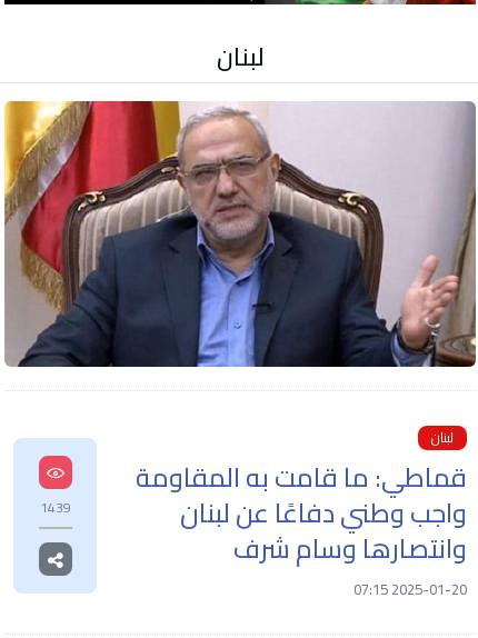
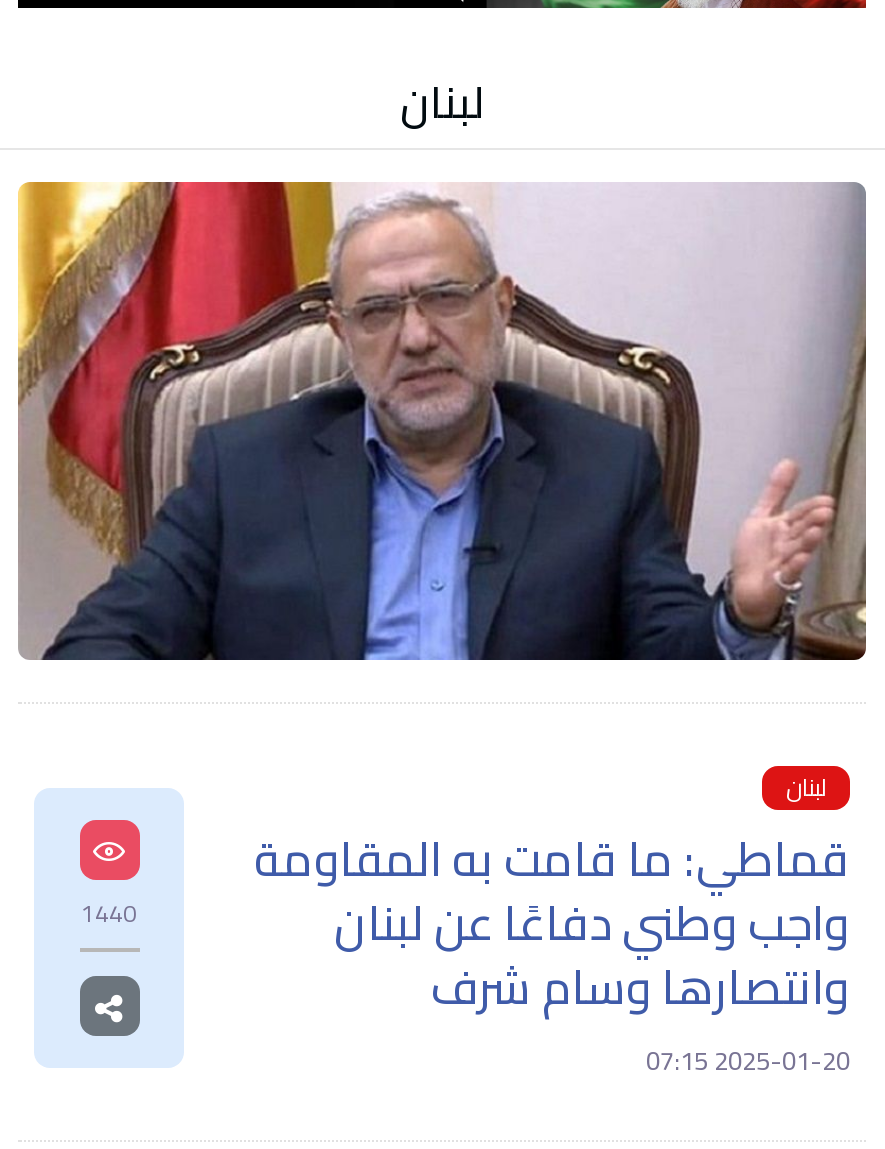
- 1439
+ 1440
